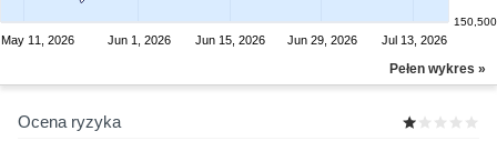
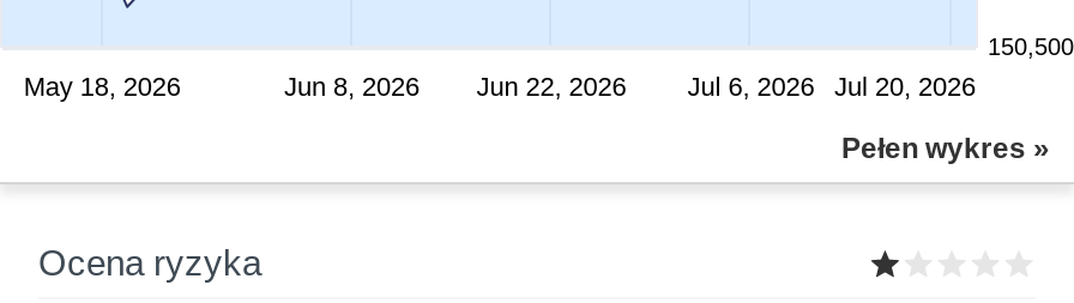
- May 11, 2026
- Jun 1, 2026
- Jun 15, 2026
- Jun 29, 2026
- Jul 13, 2026
+ Jun 8, 2026
+ Jun 22, 2026
+ Jul 6, 2026
+ Jul 20, 2026
+ May 18, 2026
